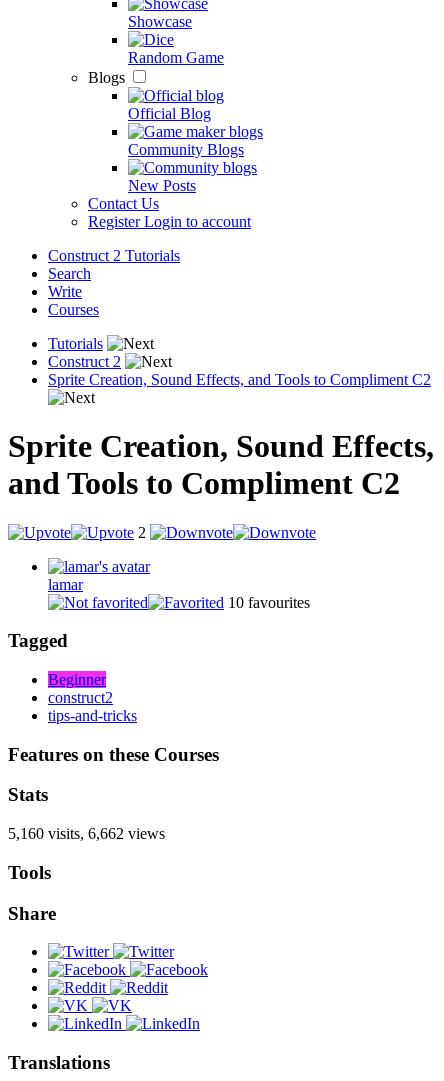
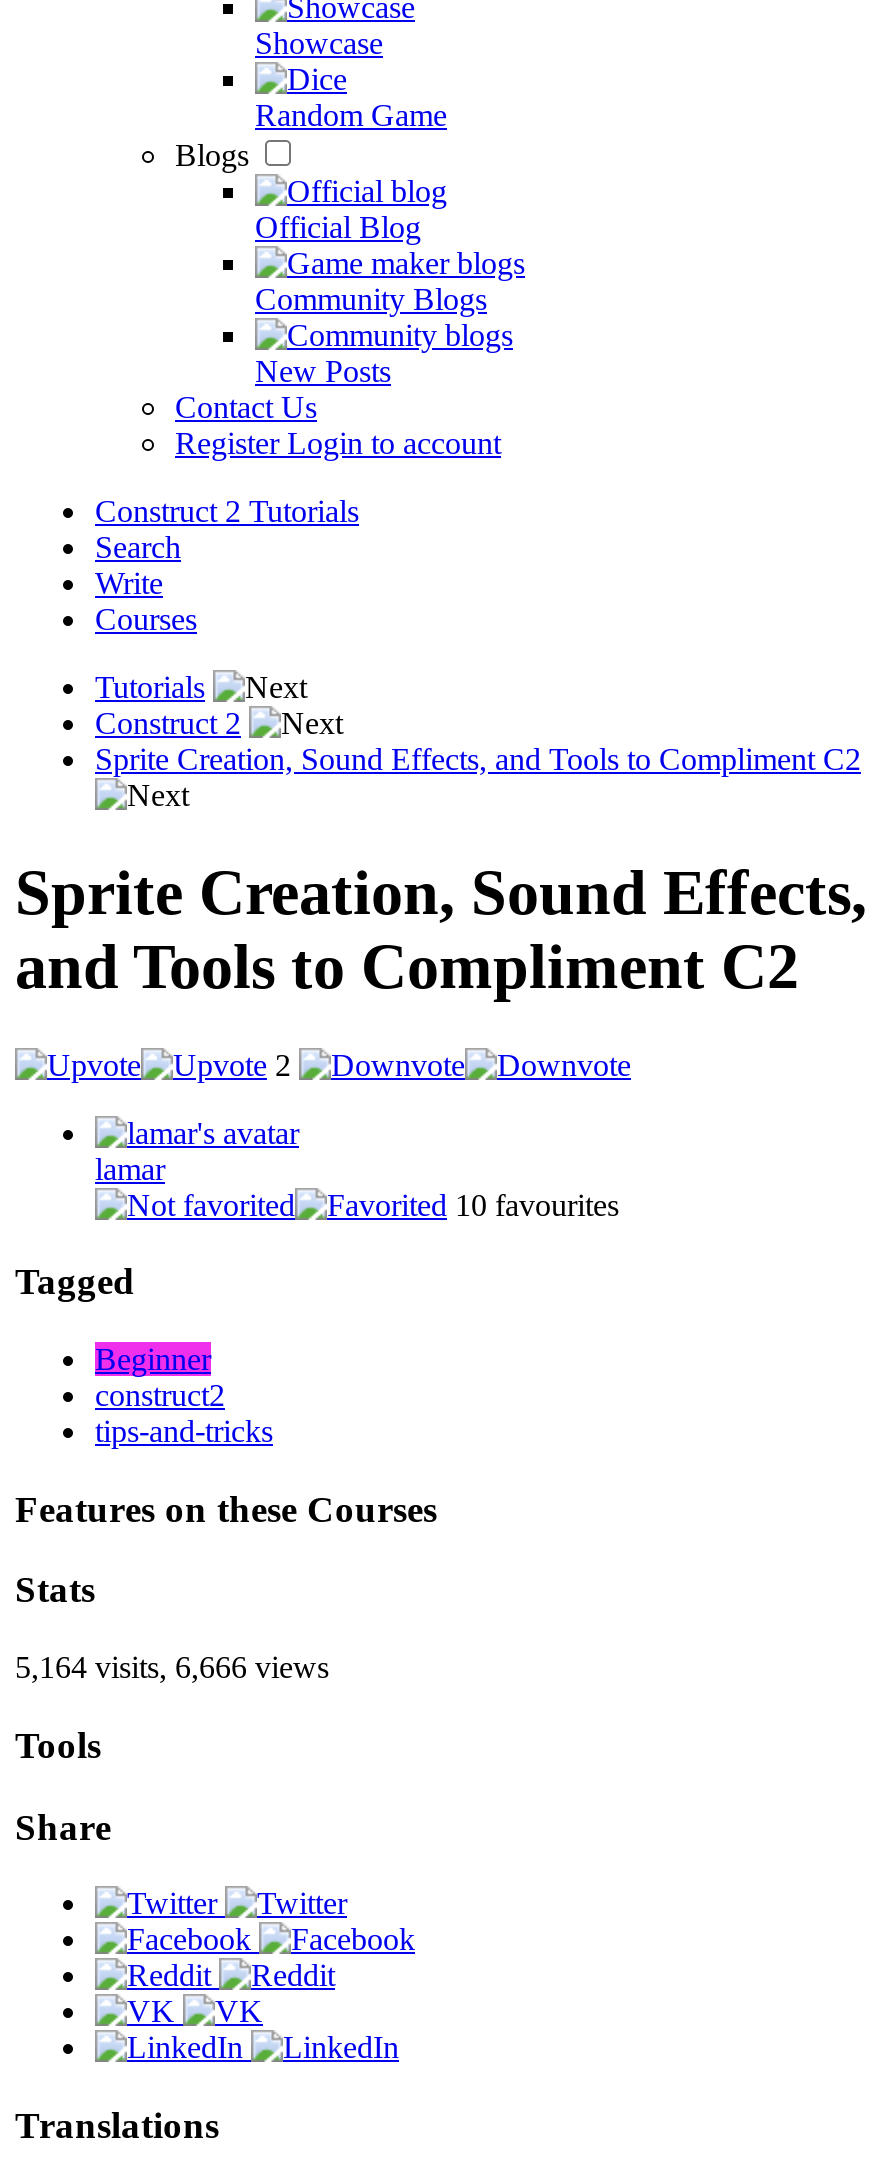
- 5,160 visits, 6,662 views
+ 5,164 visits, 6,666 views
